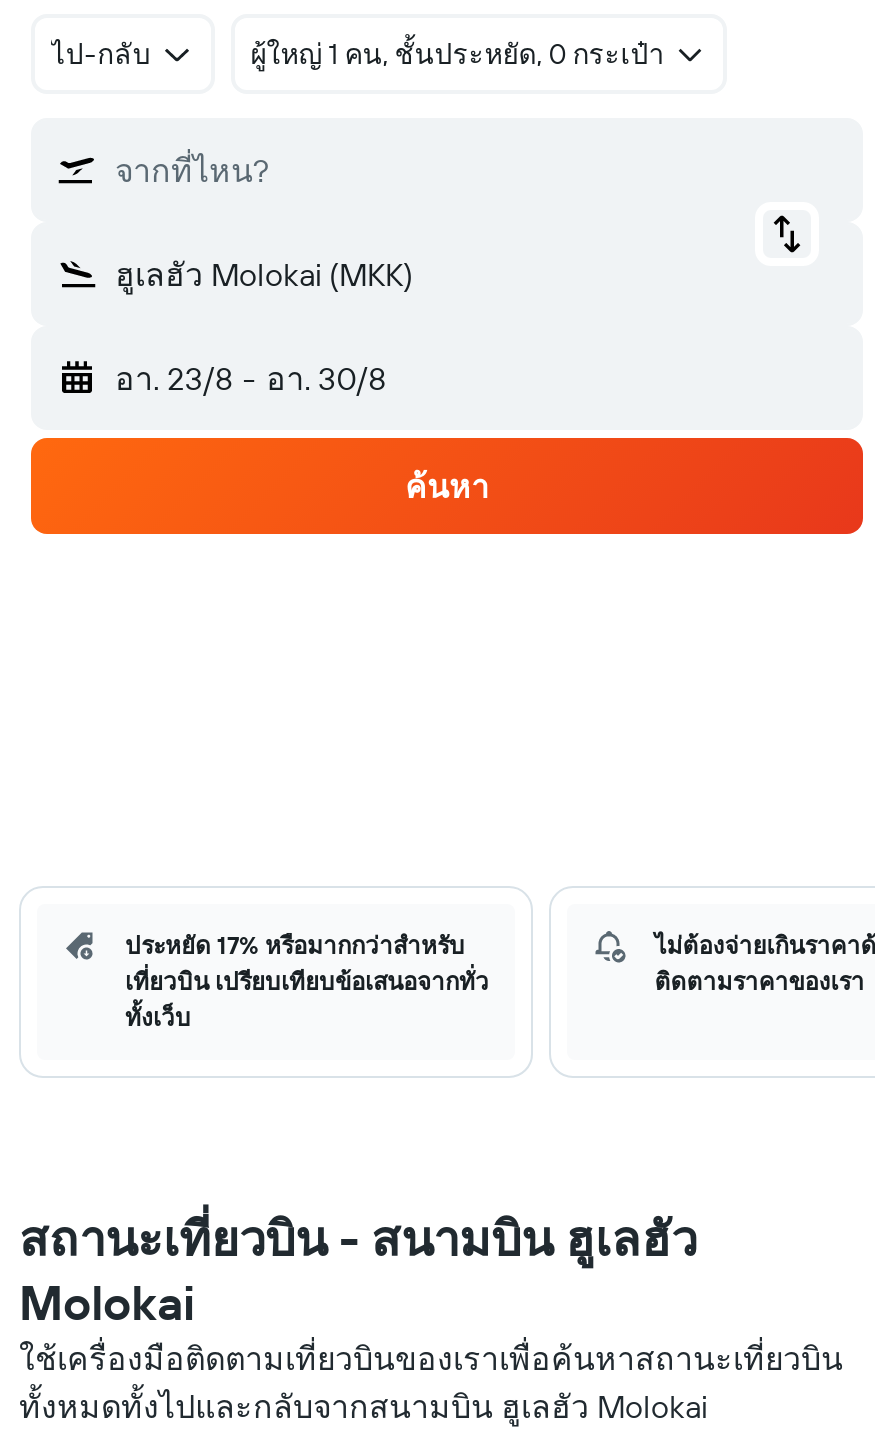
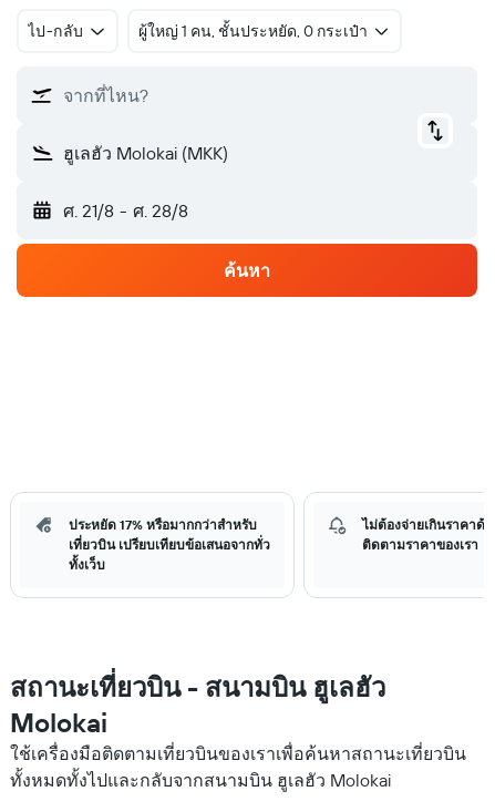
- อา. 23/8 - อา. 30/8
+ ศ. 21/8 - ศ. 28/8
